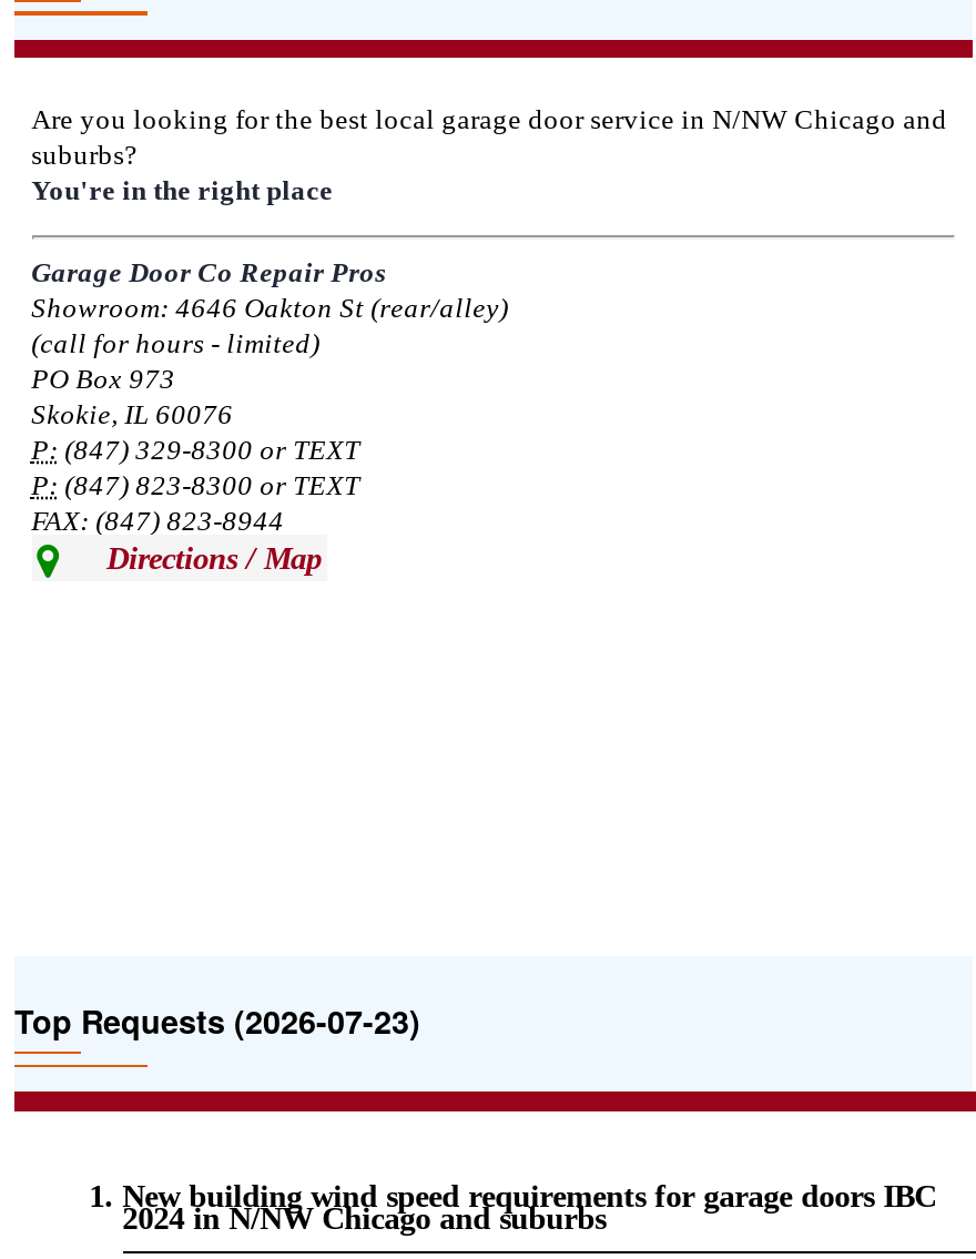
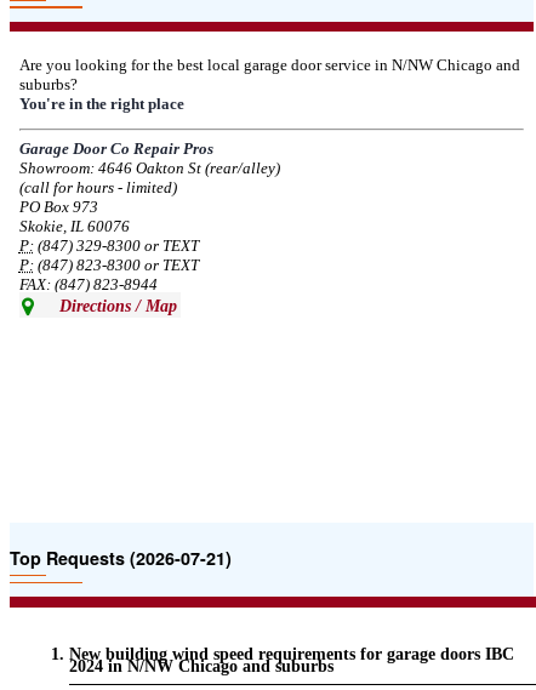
- Top Requests (2026-07-23)
+ Top Requests (2026-07-21)
